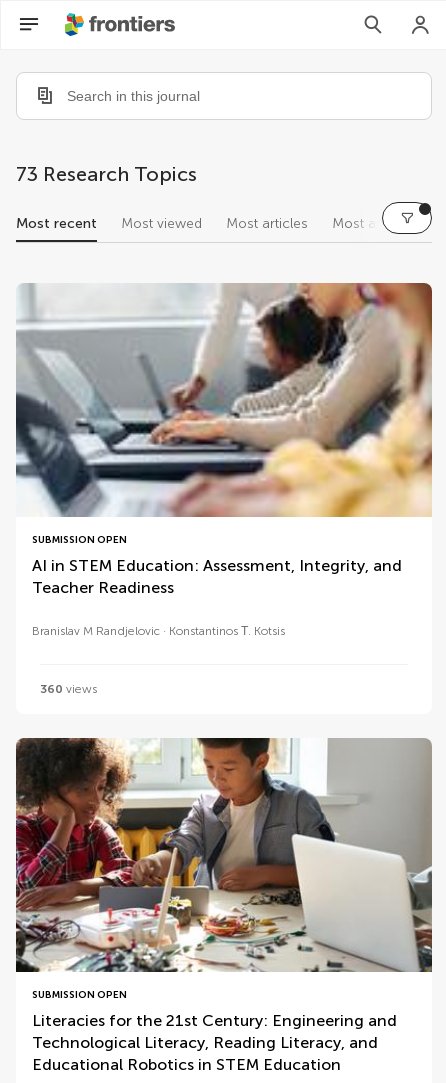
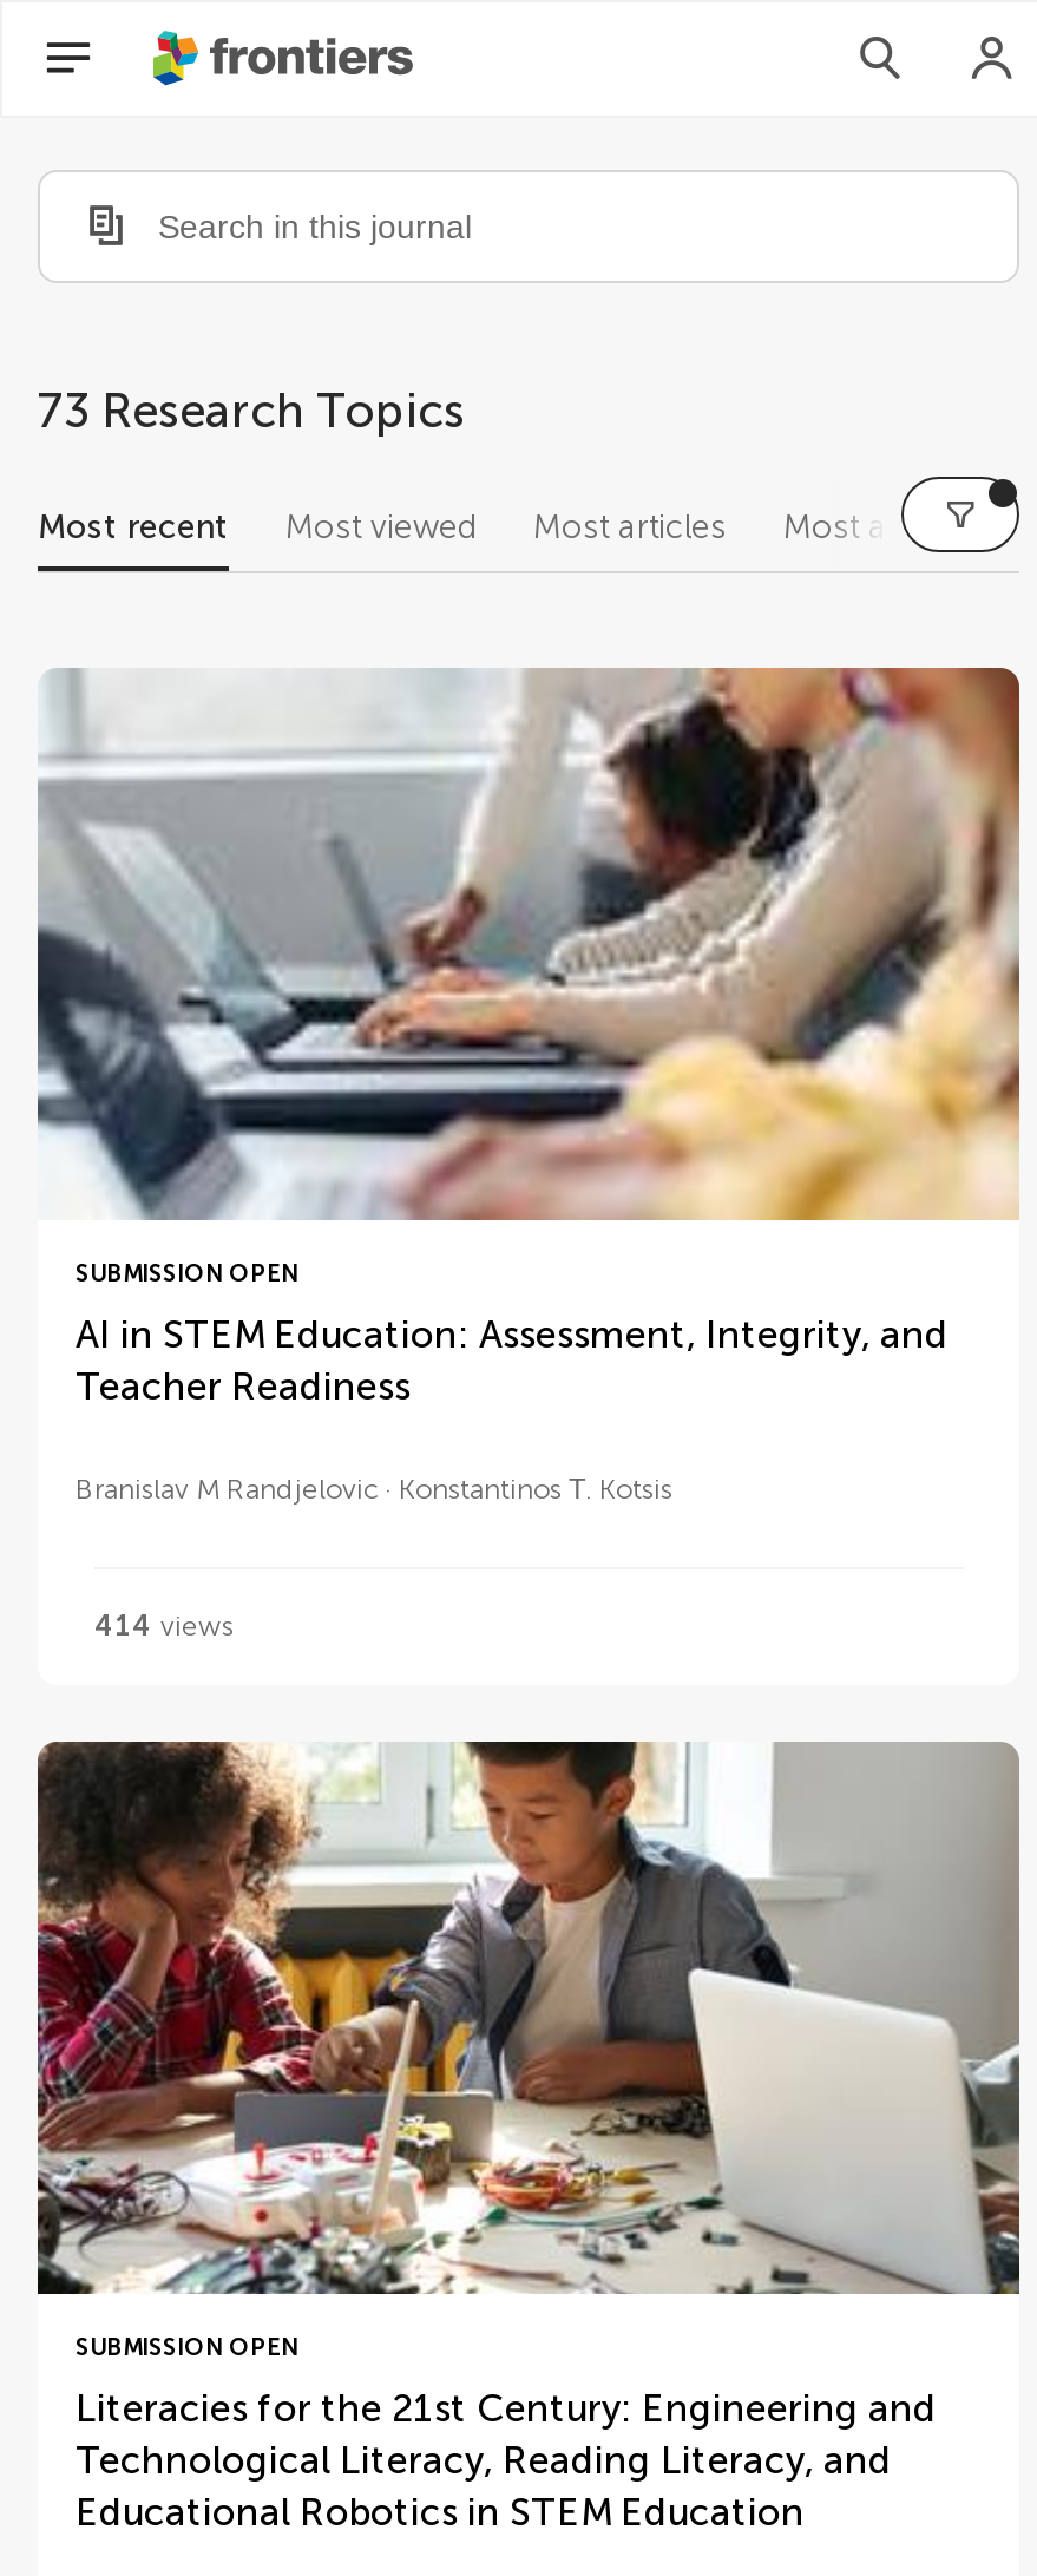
- 360 views
+ 414 views
